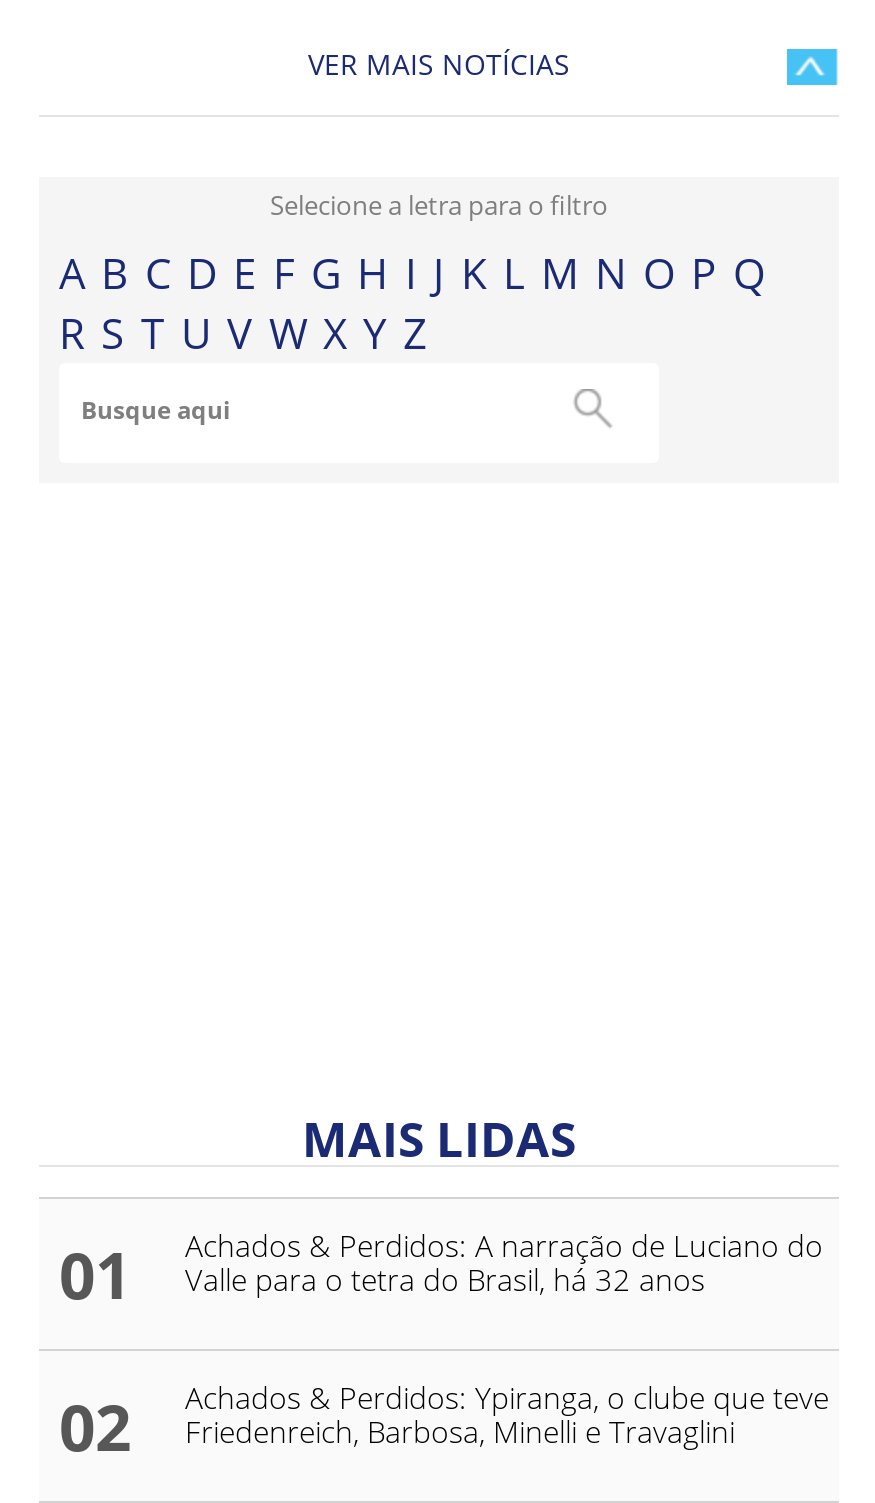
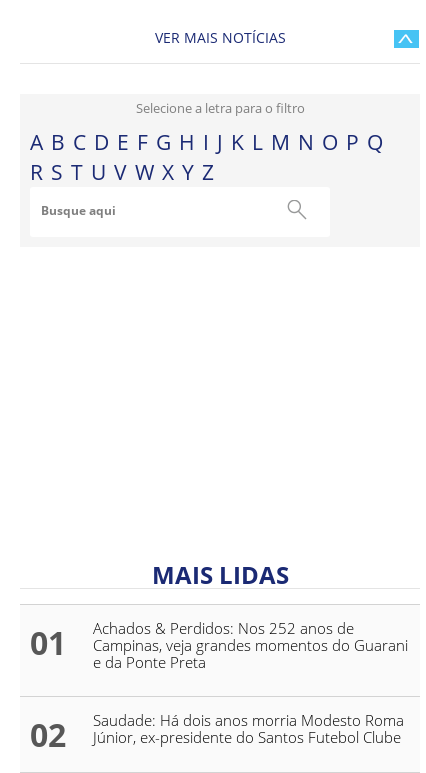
- Achados & Perdidos: A narração de Luciano do
- Valle para o tetra do Brasil, há 32 anos
+ Achados & Perdidos: Nos 252 anos de
+ Campinas, veja grandes momentos do Guarani
+ e da Ponte Preta

- Achados & Perdidos: Ypiranga, o clube que teve
- Friedenreich, Barbosa, Minelli e Travaglini
+ Saudade: Há dois anos morria Modesto Roma
+ Júnior, ex-presidente do Santos Futebol Clube
